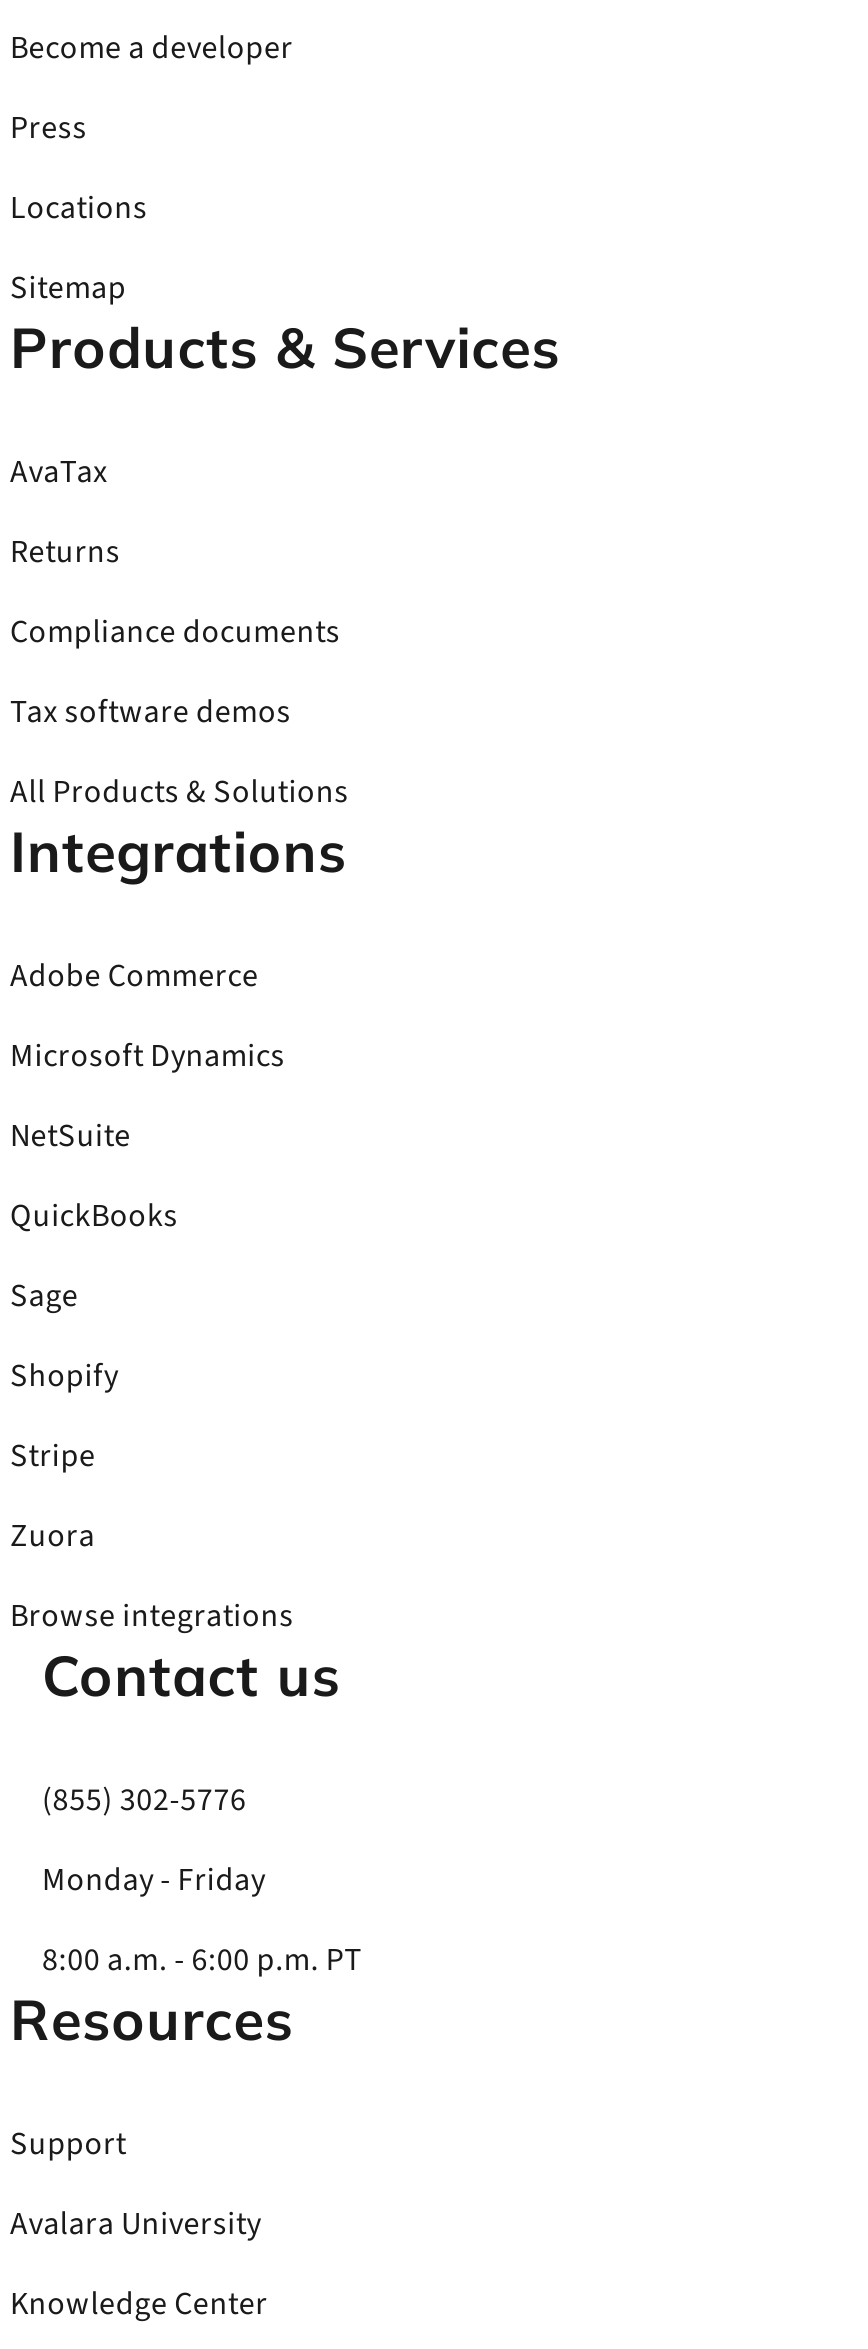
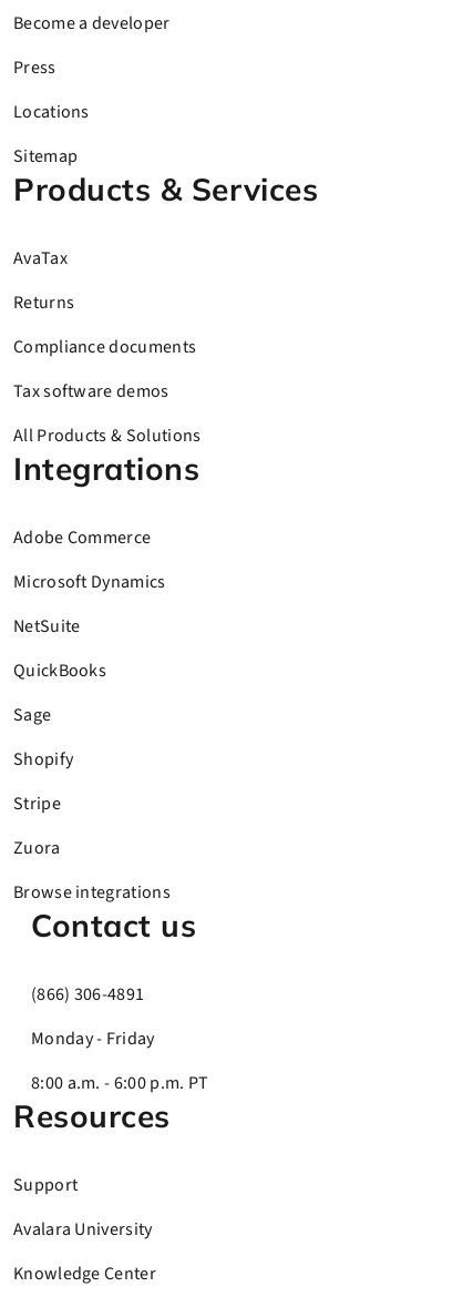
- (855) 302-5776
+ (866) 306-4891
